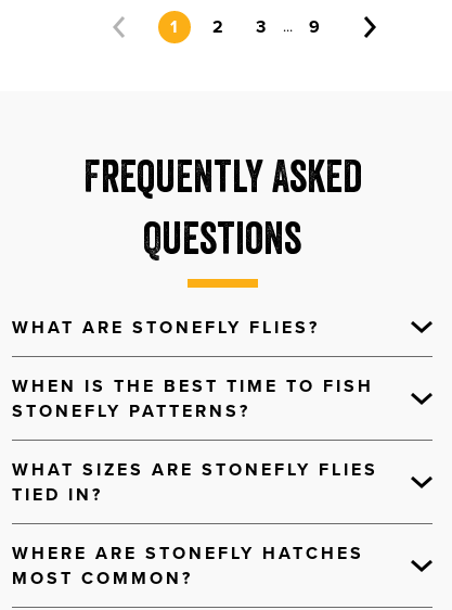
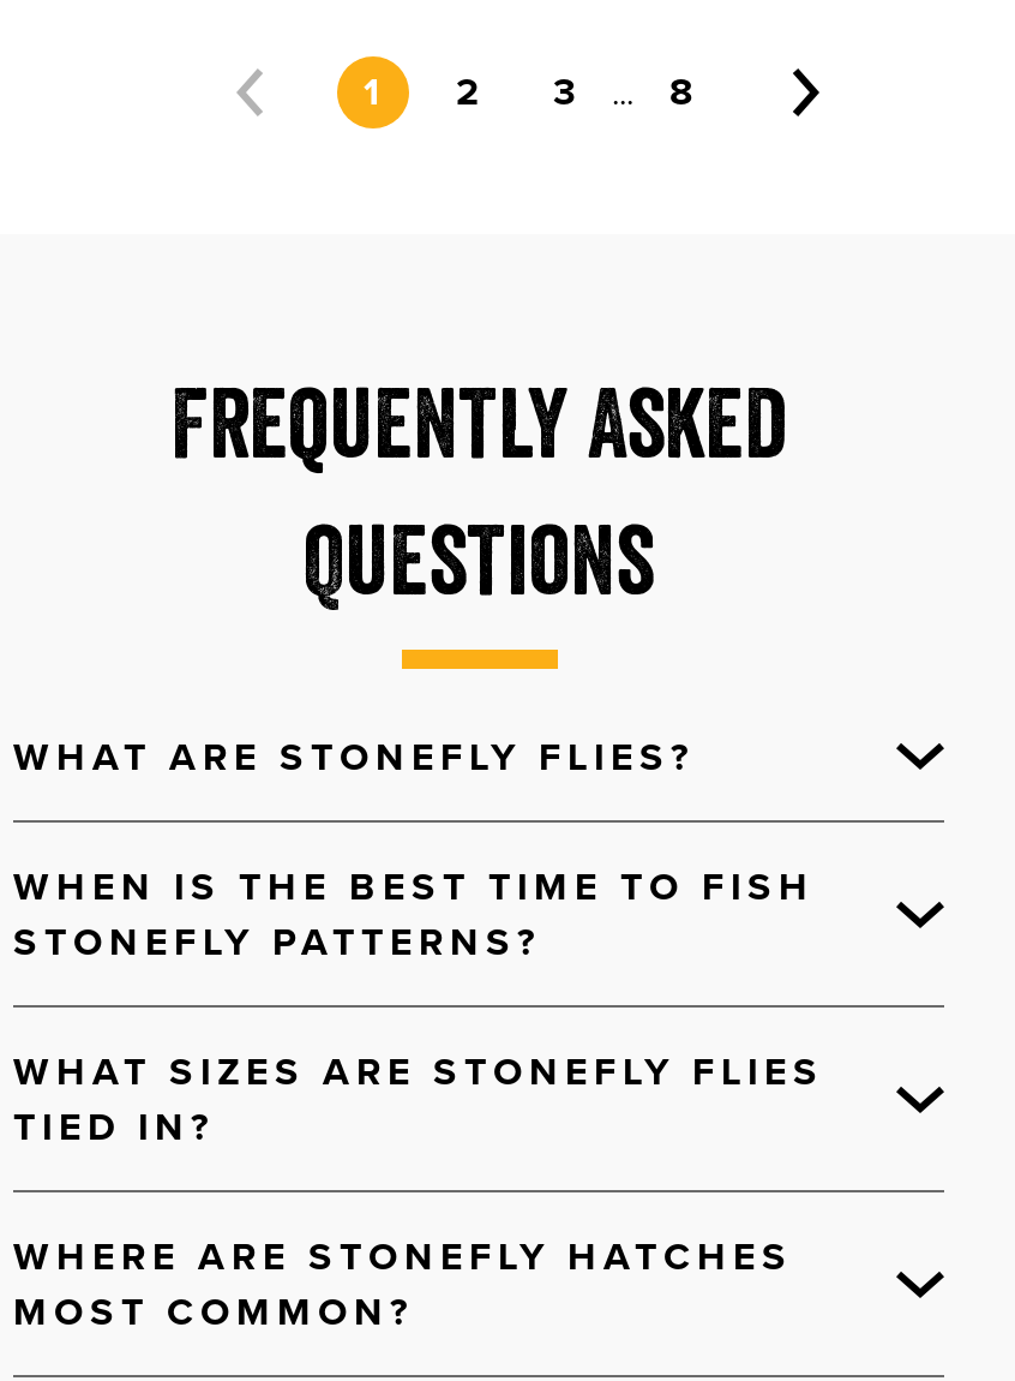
- 9
+ 8
